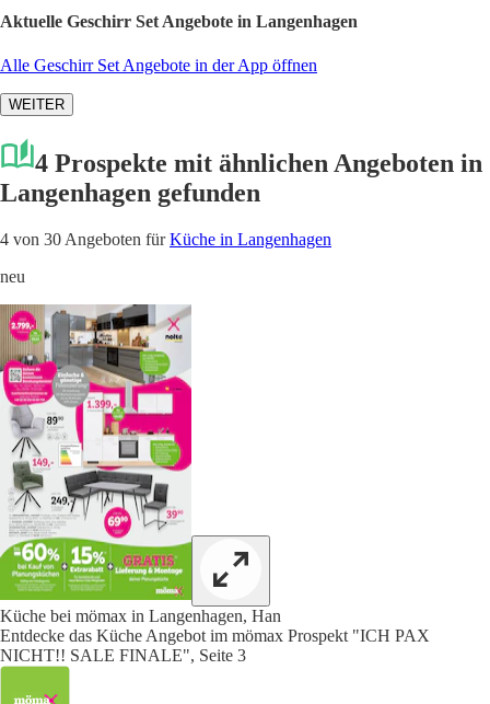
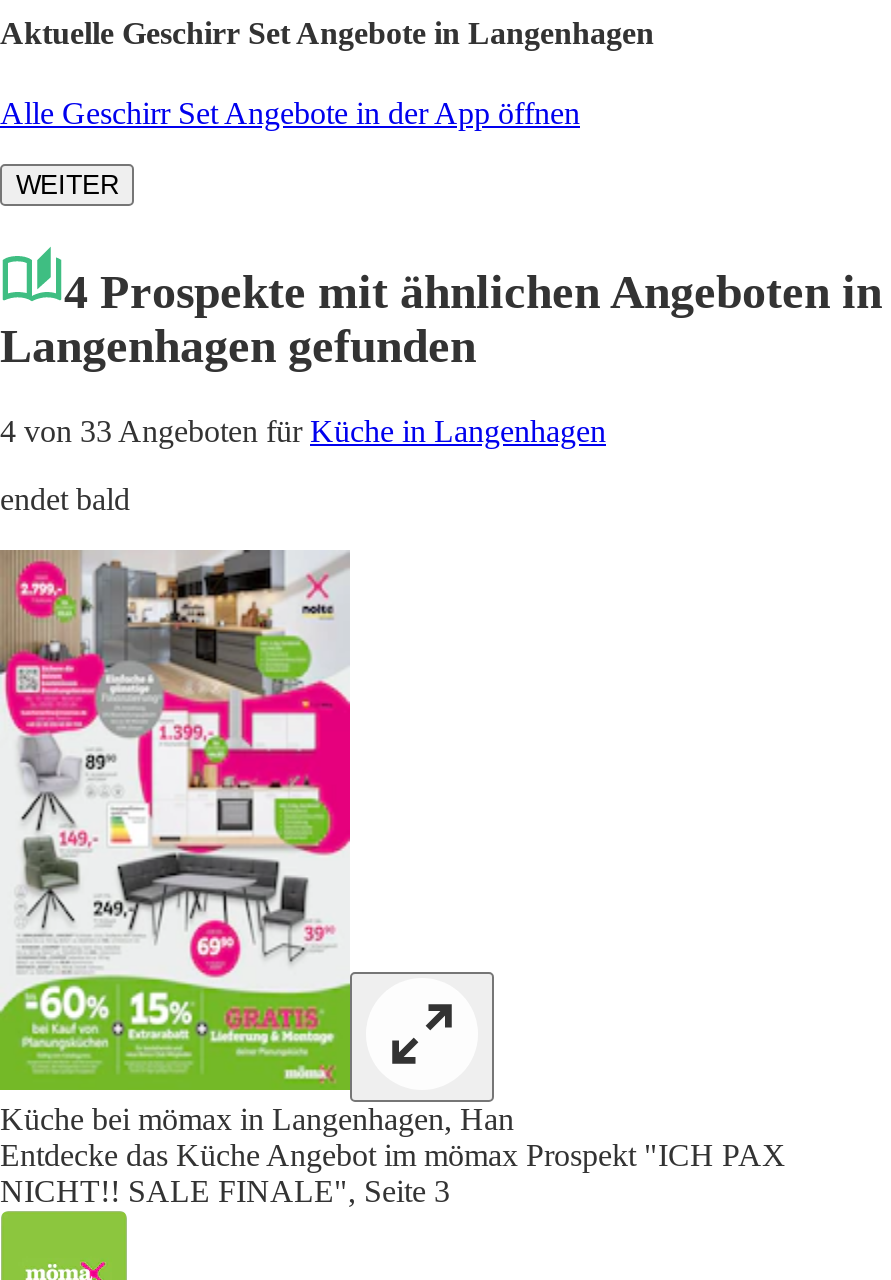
- 4 von 30 Angeboten für Küche in Langenhagen
+ 4 von 33 Angeboten für Küche in Langenhagen

- neu
+ endet bald
